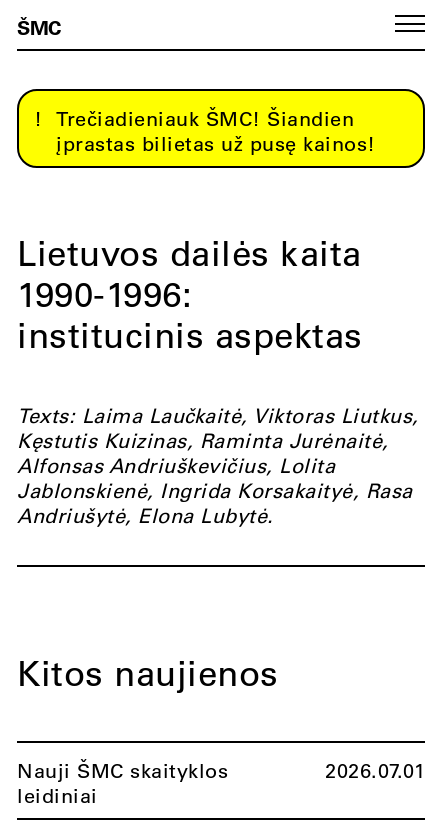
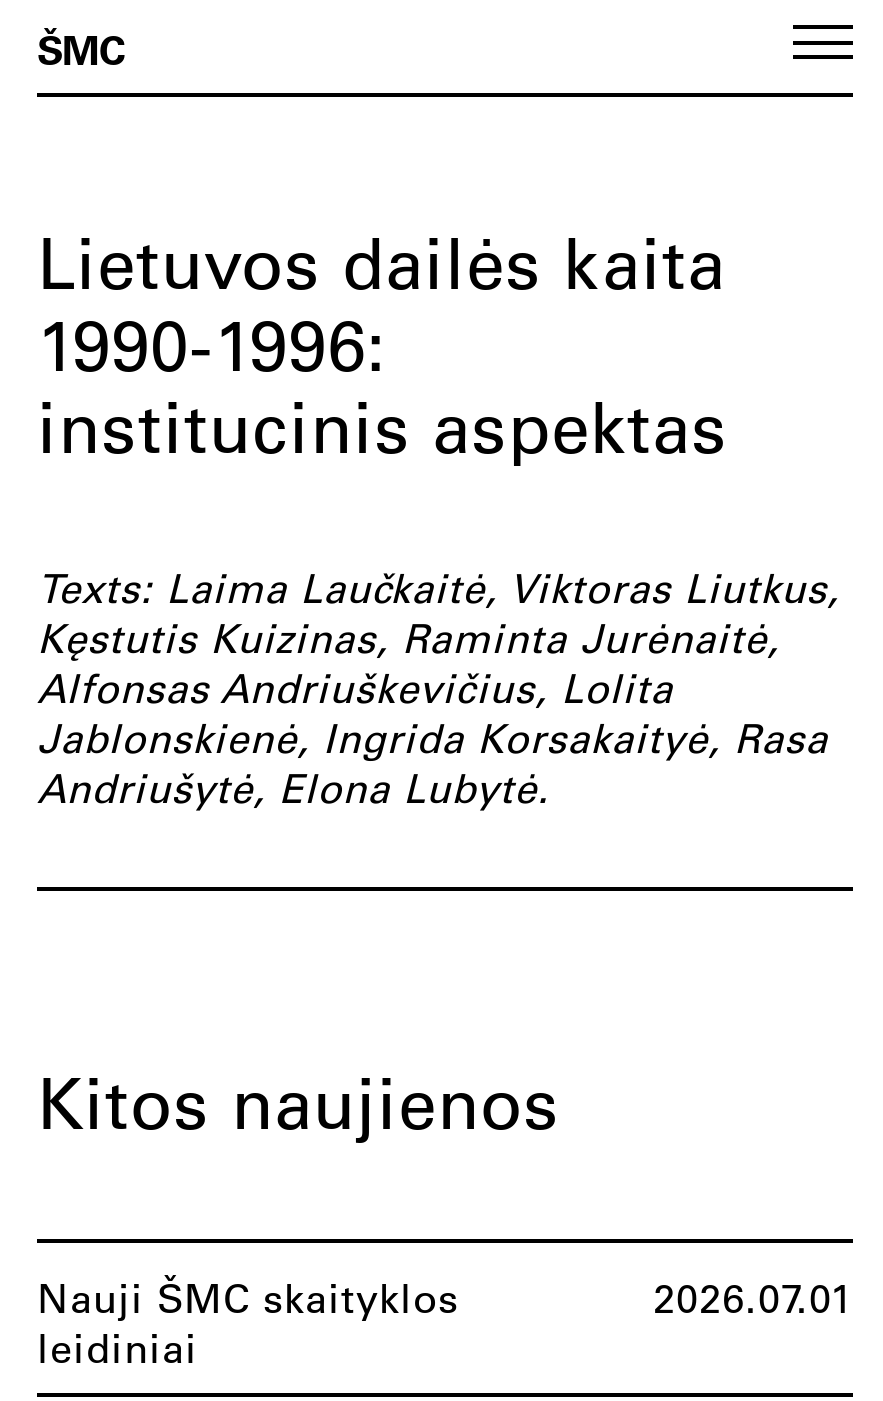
- Trečiadieniauk ŠMC! Šiandien
- įprastas bilietas už pusę kainos!
